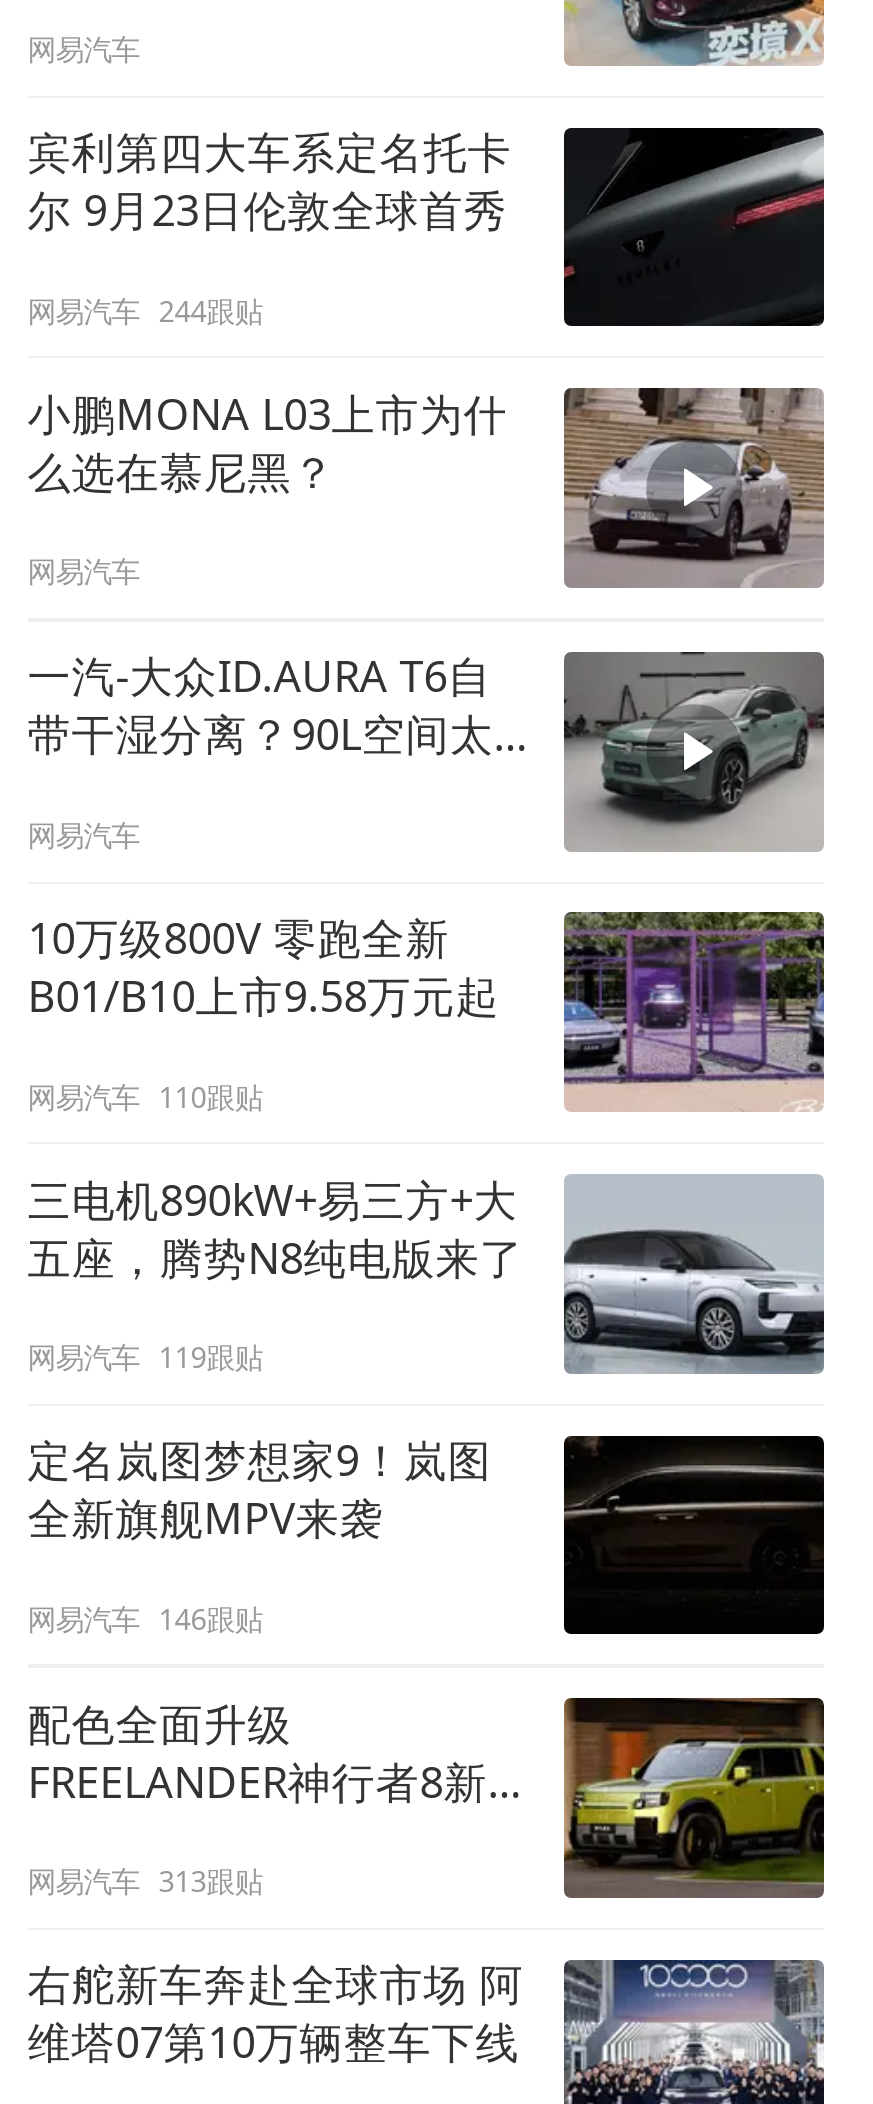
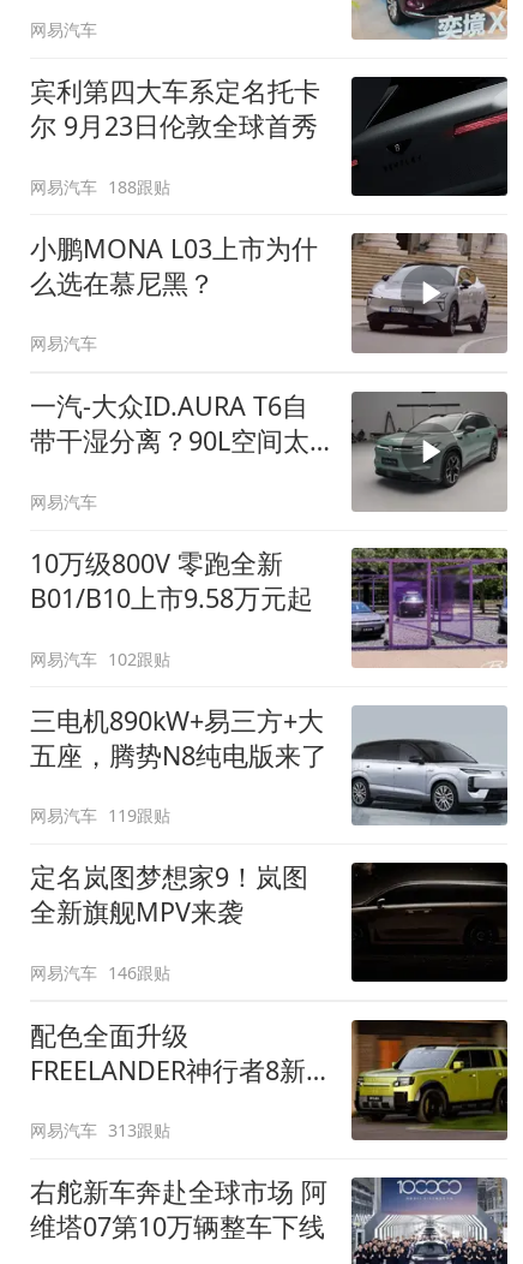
- 网易汽车 244跟贴
+ 网易汽车 188跟贴

- 网易汽车 110跟贴
+ 网易汽车 102跟贴
